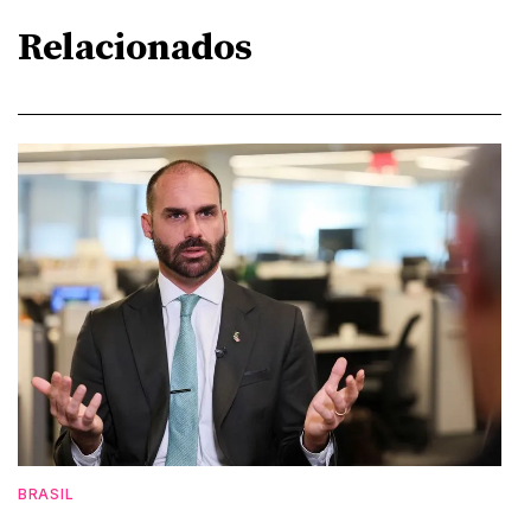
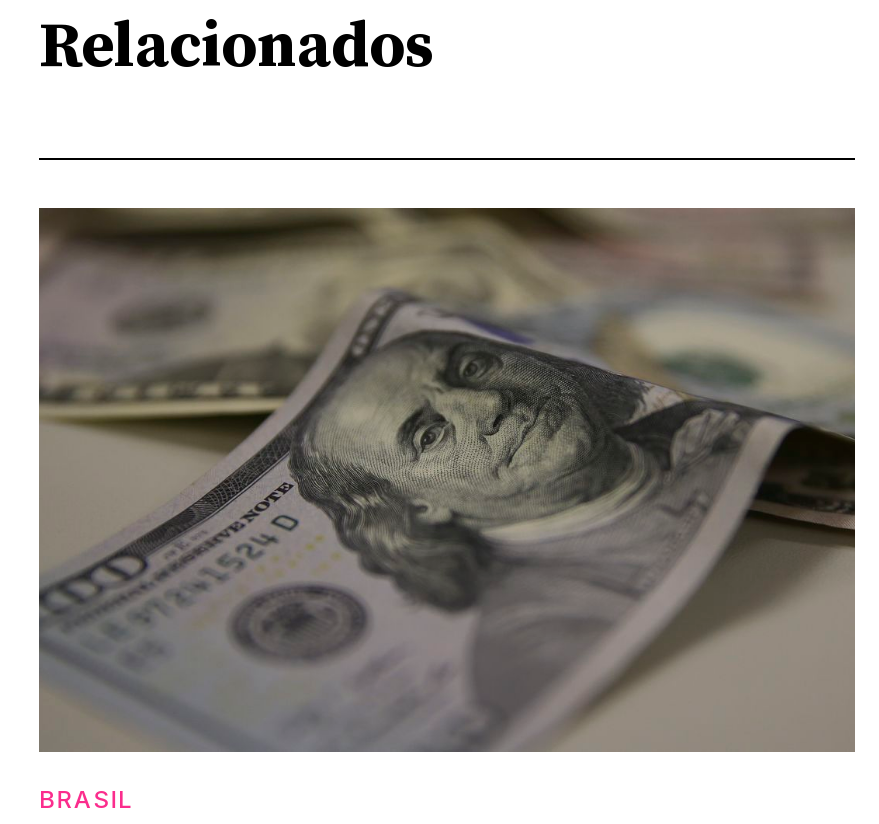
- [image]
+ [image]
